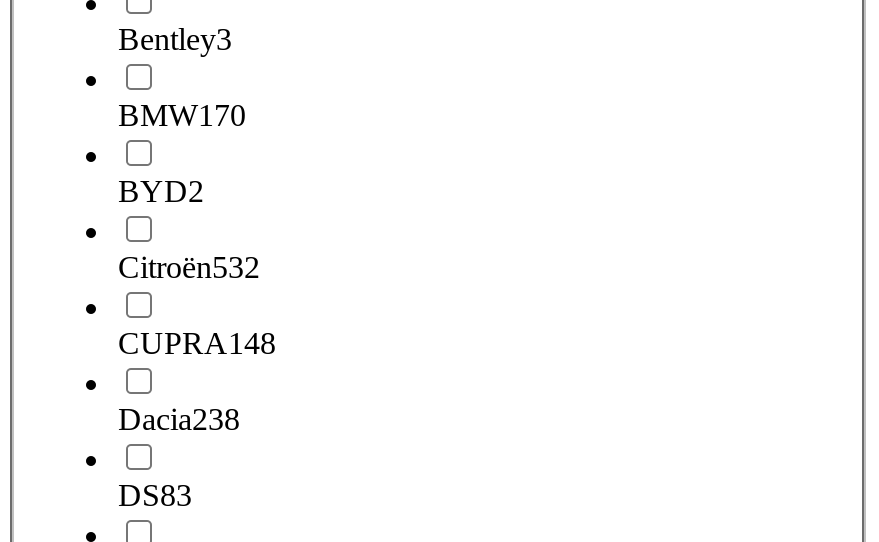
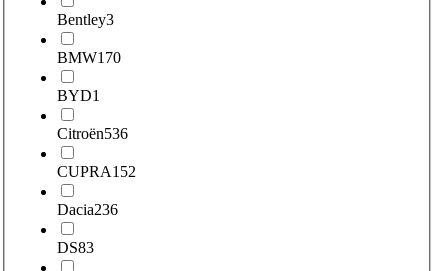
- BYD2
+ BYD1

- Citroën532
+ Citroën536

- CUPRA 148
+ CUPRA 152

- Dacia238
+ Dacia236
